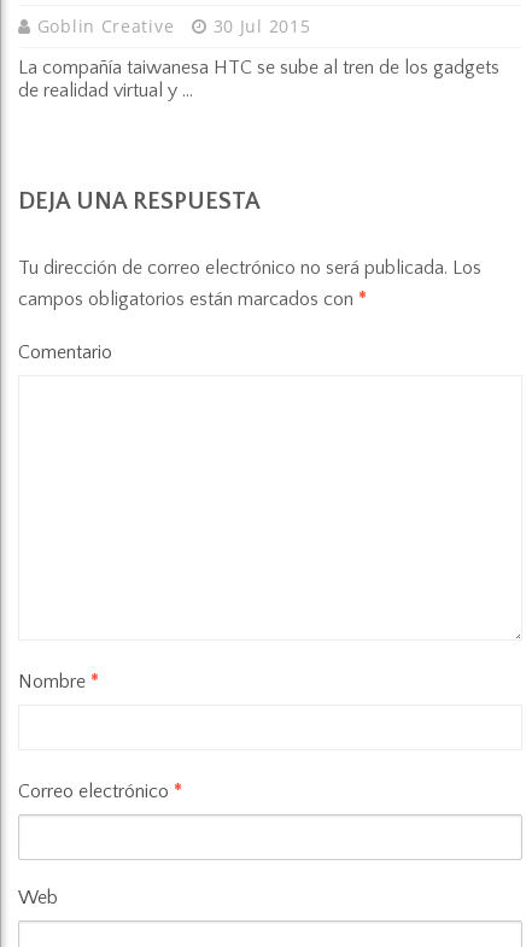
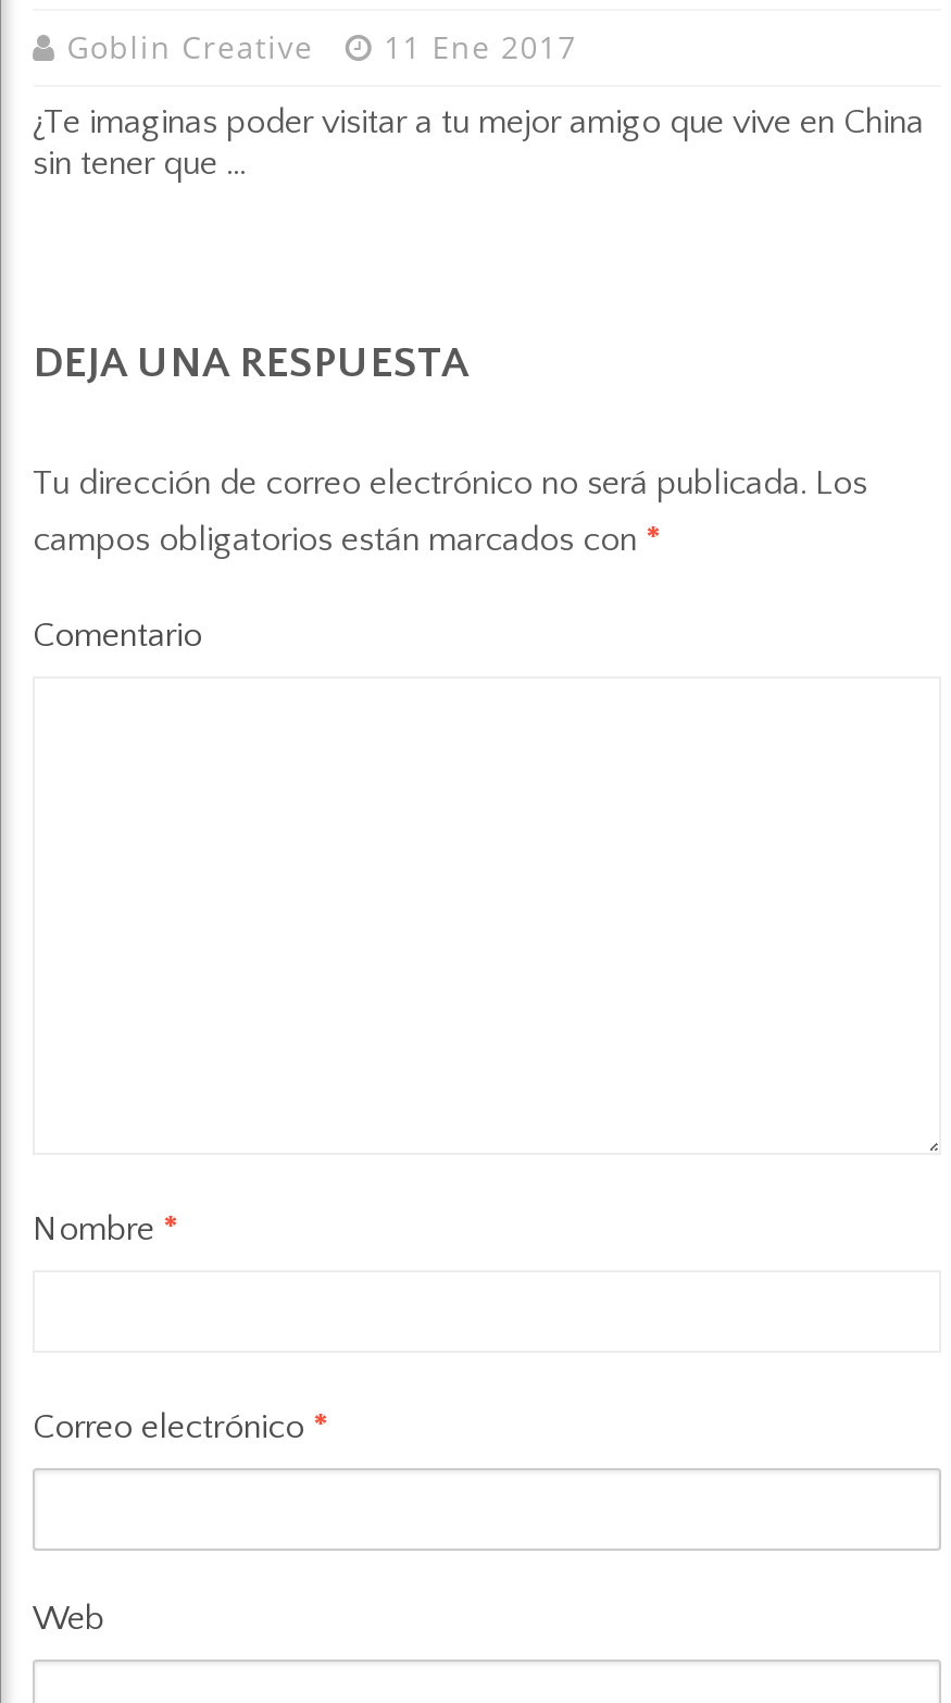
- Goblin Creative 30 Jul 2015
+ Goblin Creative 11 Ene 2017

- La compañía taiwanesa HTC se sube al tren de los gadgets
- de realidad virtual y ...
+ ¿Te imaginas poder visitar a tu mejor amigo que vive en China
+ sin tener que ...
